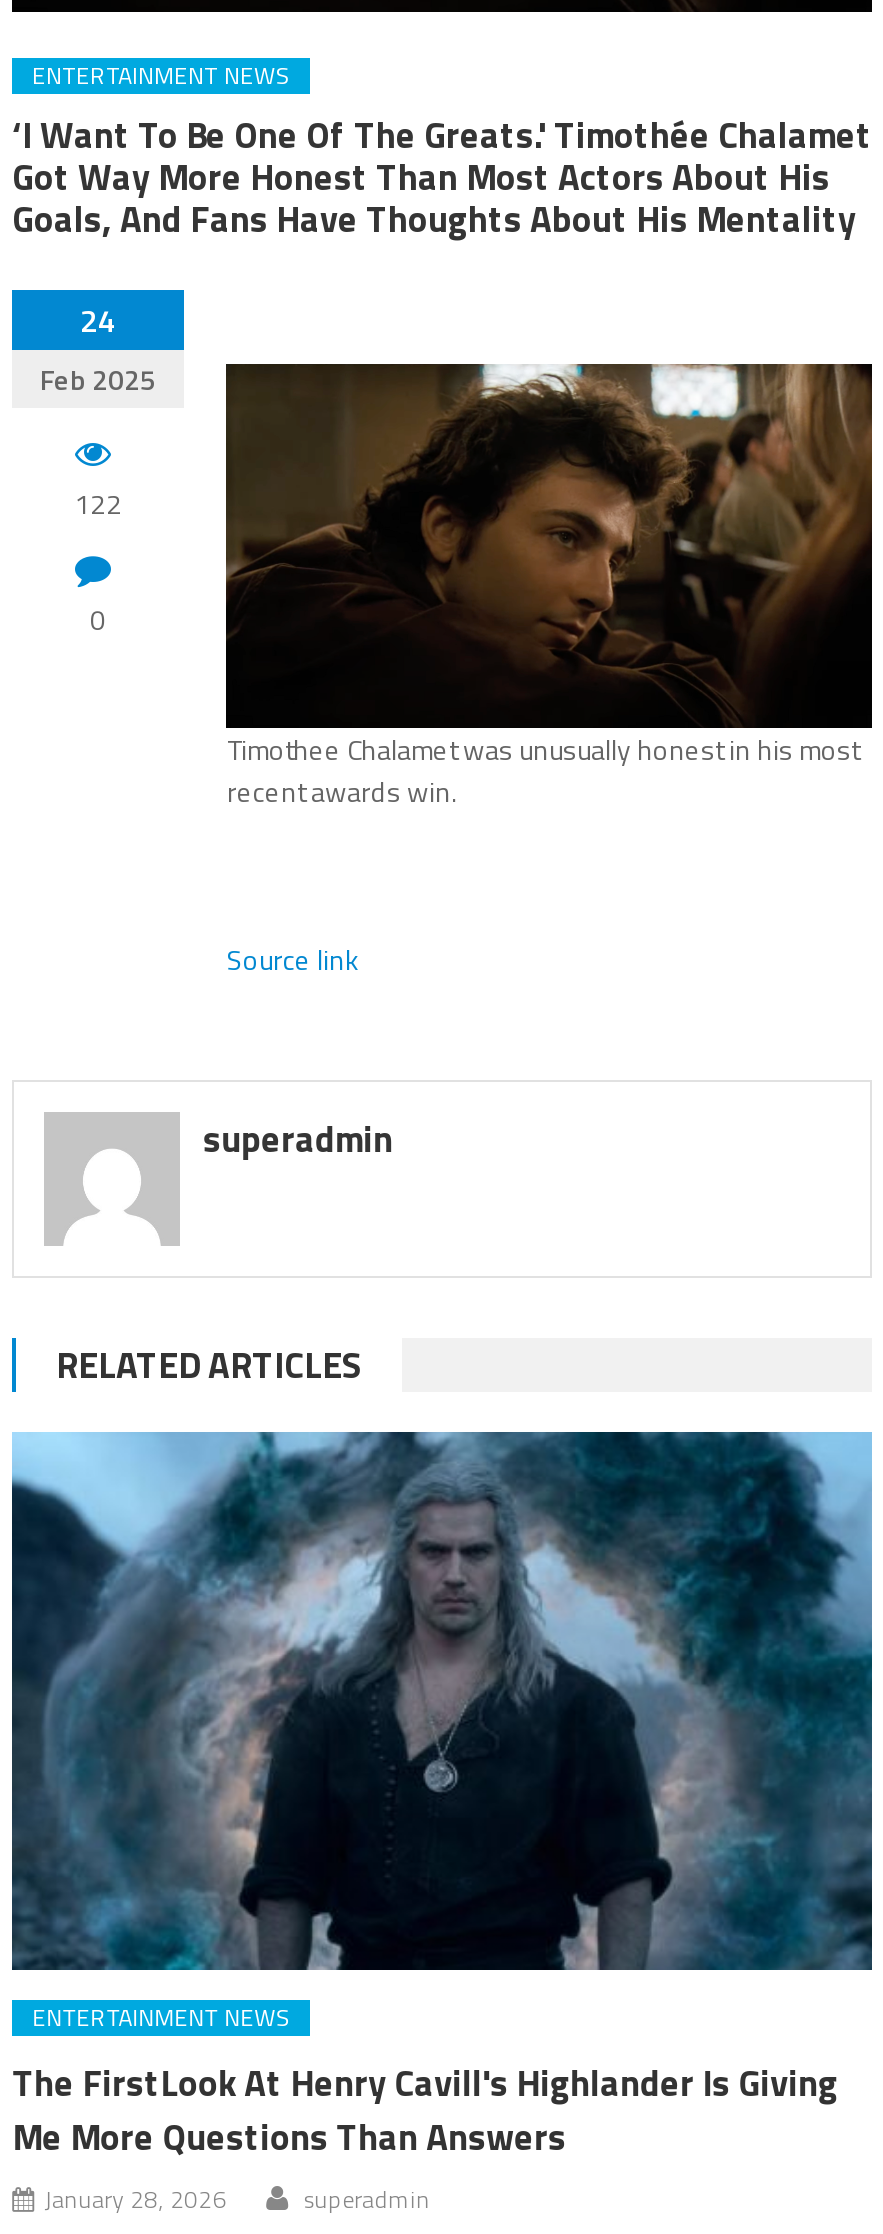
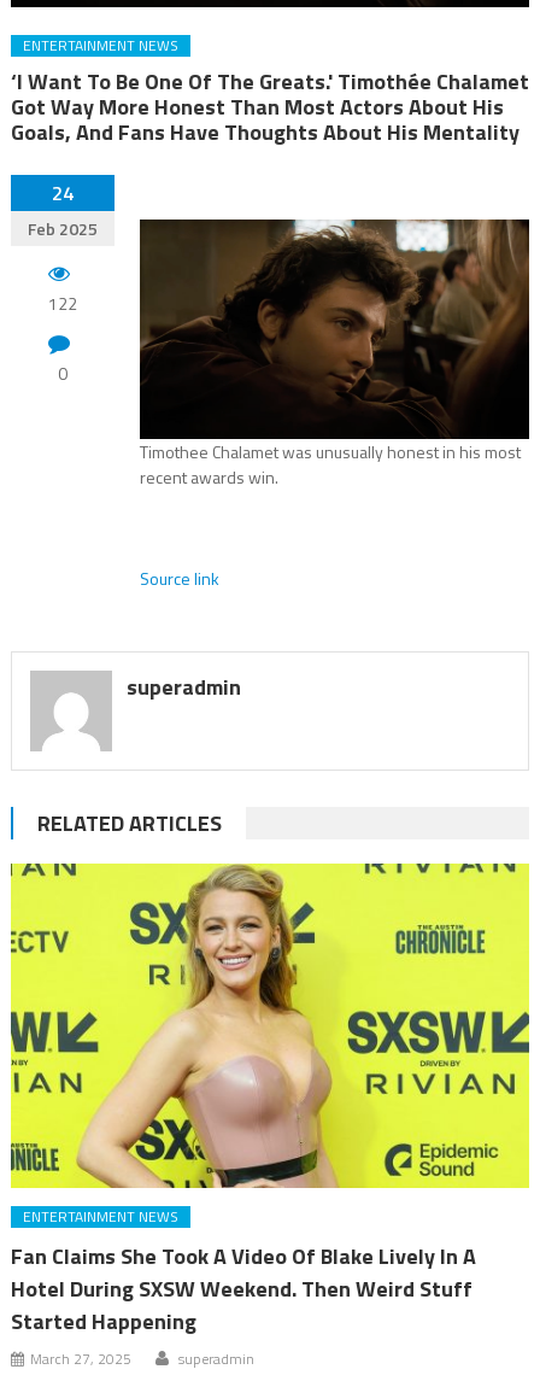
- [image]
+ [image]

- The FirstLook At Henry Cavill's Highlander Is Giving
- Me More Questions Than Answers
- January 28, 2026
+ Fan Claims She Took A Video Of Blake Lively In A
+ Hotel During SXSW Weekend. Then Weird Stuff
+ Started Happening
+ March 27, 2025
